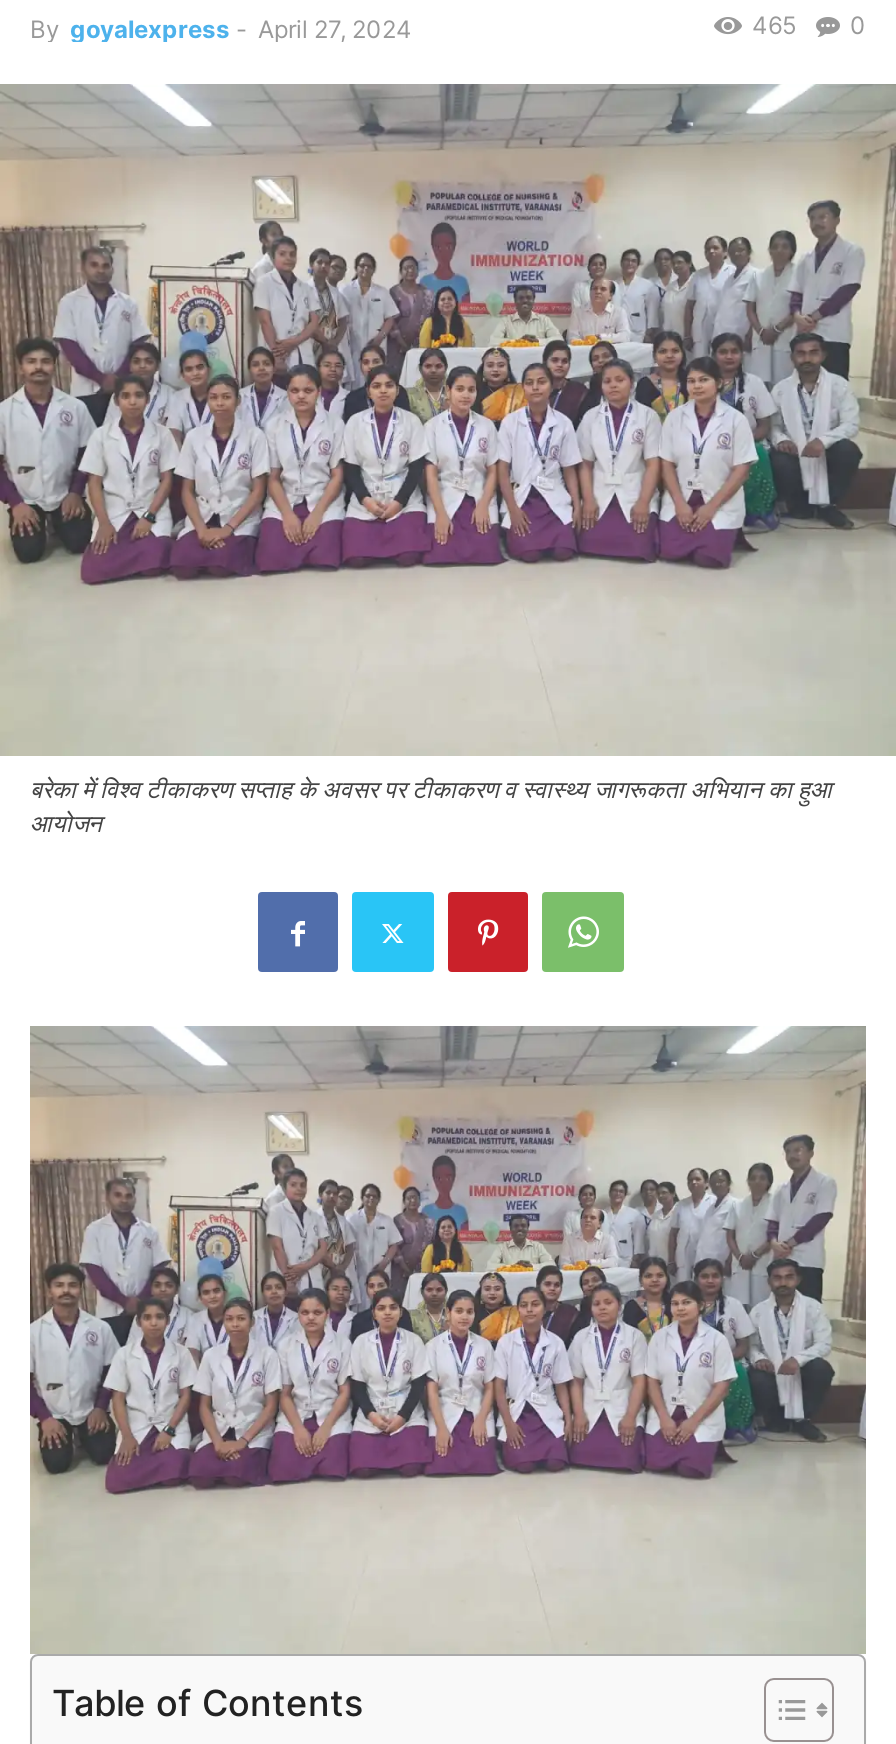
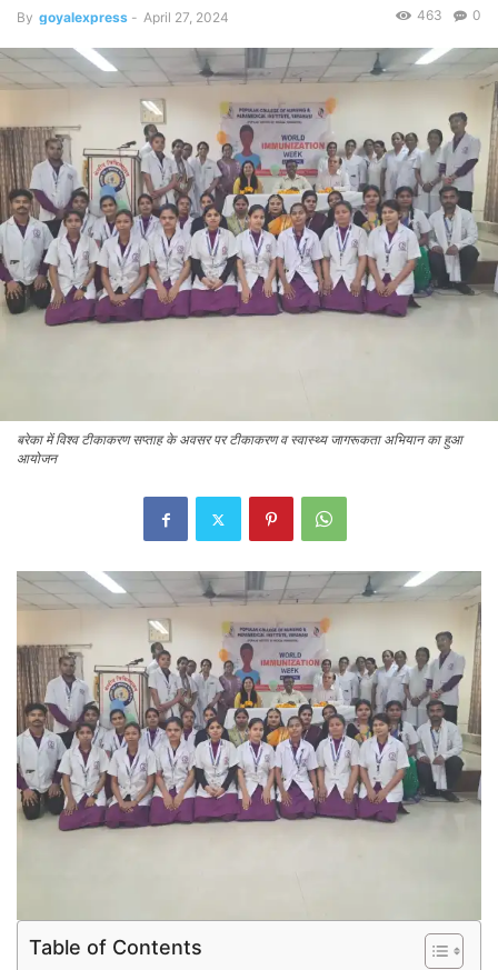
- 465 0
+ 463 0
